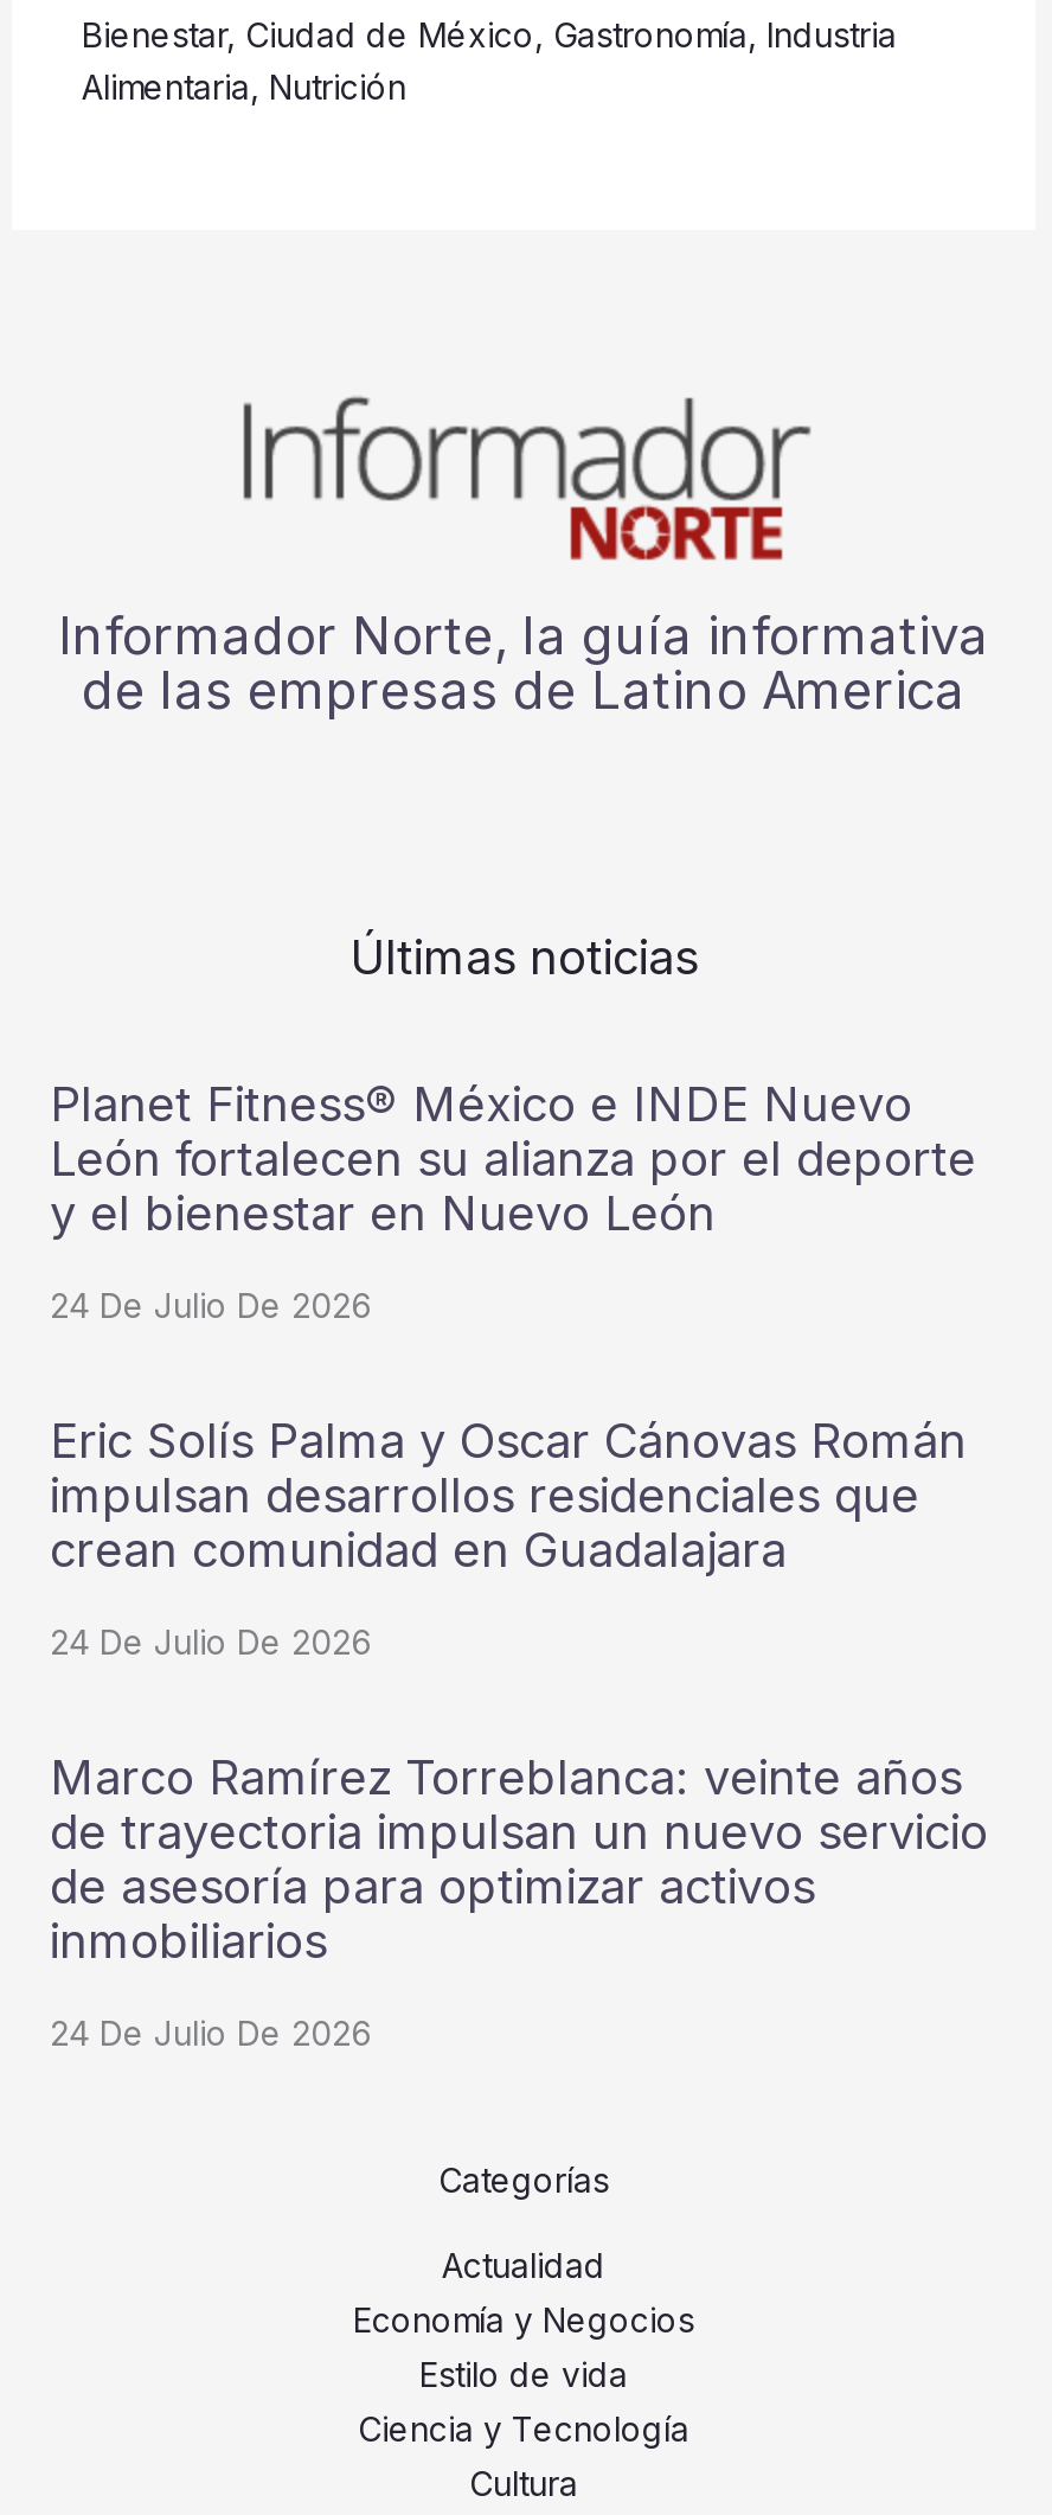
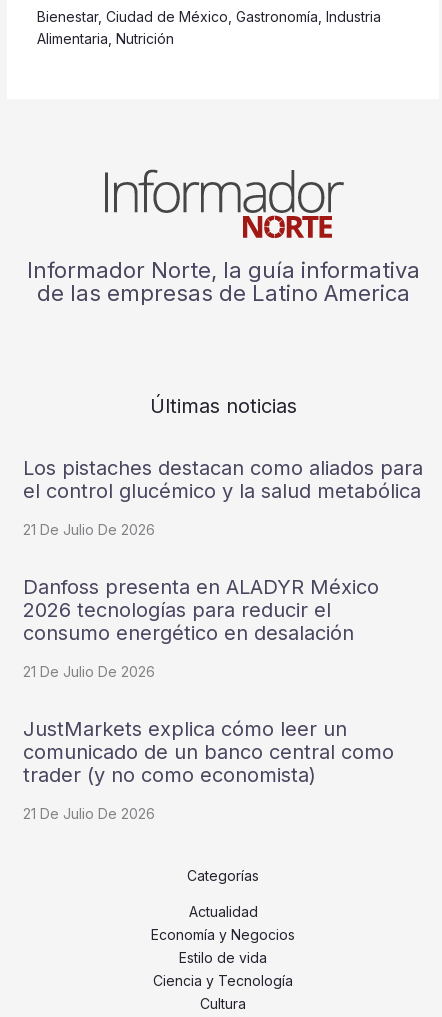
- Planet Fitness® México e INDE Nuevo
- León fortalecen su alianza por el deporte
- y el bienestar en Nuevo León
+ Los pistaches destacan como aliados para
+ el control glucémico y la salud metabólica

- 24 De Julio De 2026
+ 21 De Julio De 2026

- Eric Solís Palma y Oscar Cánovas Román
- impulsan desarrollos residenciales que
- crean comunidad en Guadalajara
+ Danfoss presenta en ALADYR México
+ 2026 tecnologías para reducir el
+ consumo energético en desalación

- 24 De Julio De 2026
+ 21 De Julio De 2026

- Marco Ramírez Torreblanca: veinte años
- de trayectoria impulsan un nuevo servicio
- de asesoría para optimizar activos
- inmobiliarios
+ JustMarkets explica cómo leer un
+ comunicado de un banco central como
+ trader (y no como economista)

- 24 De Julio De 2026
+ 21 De Julio De 2026
